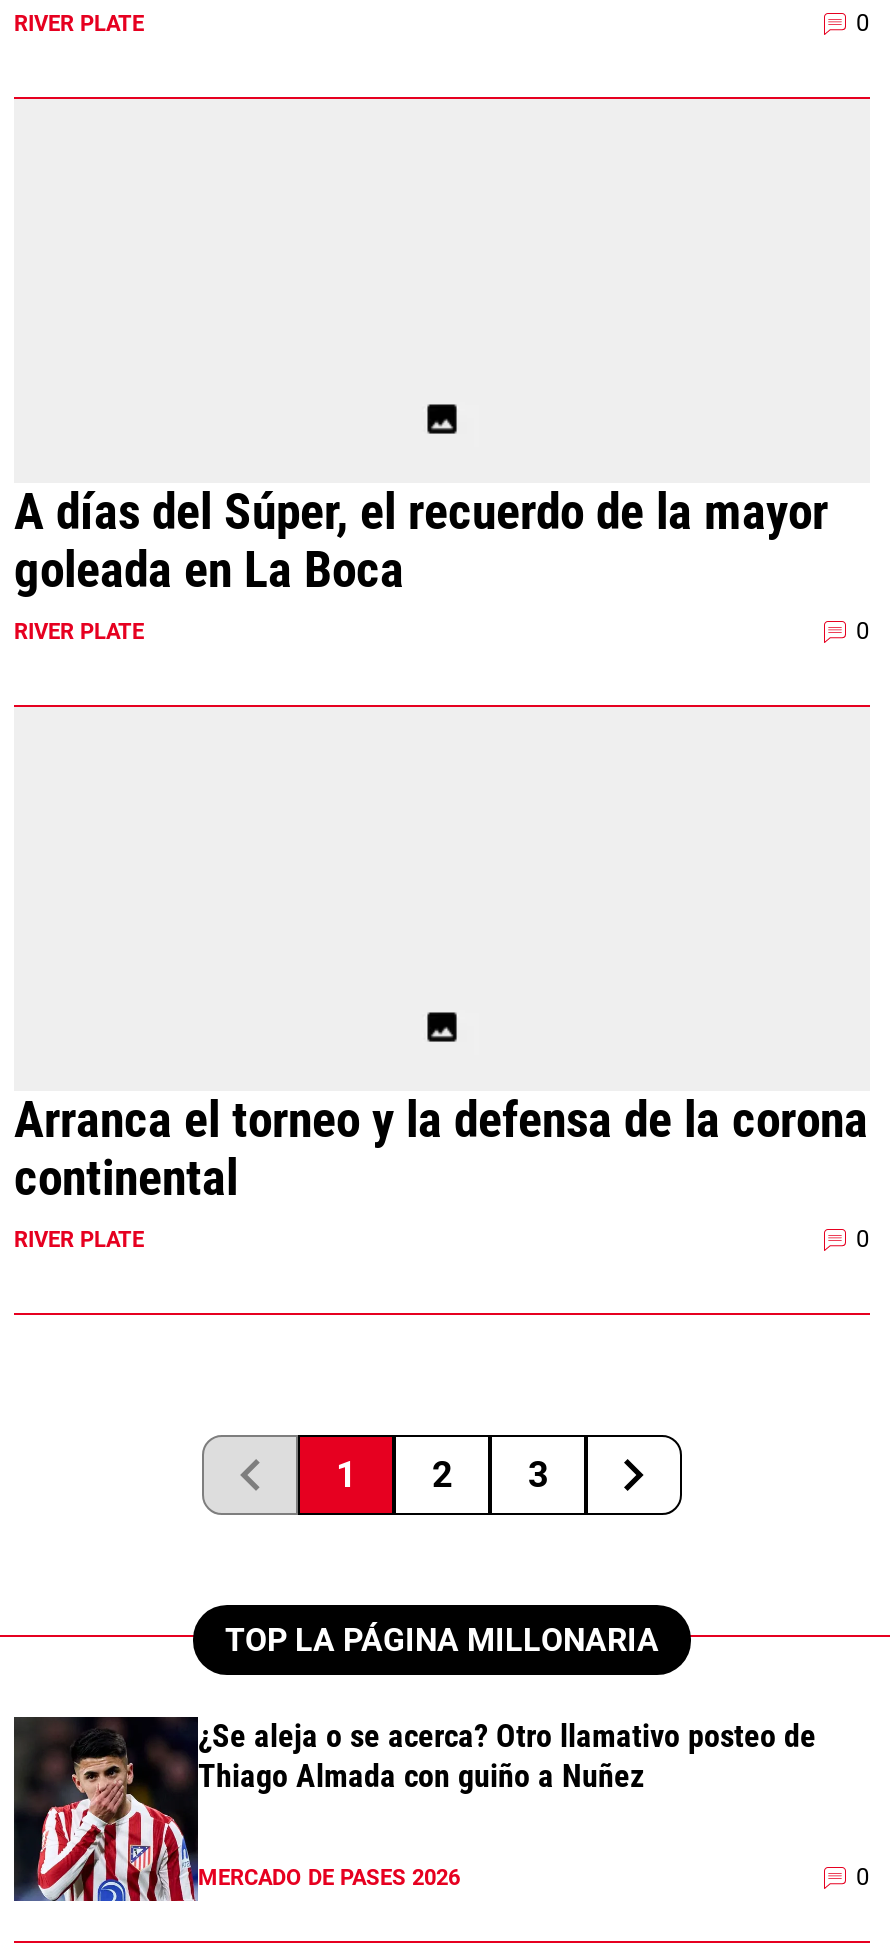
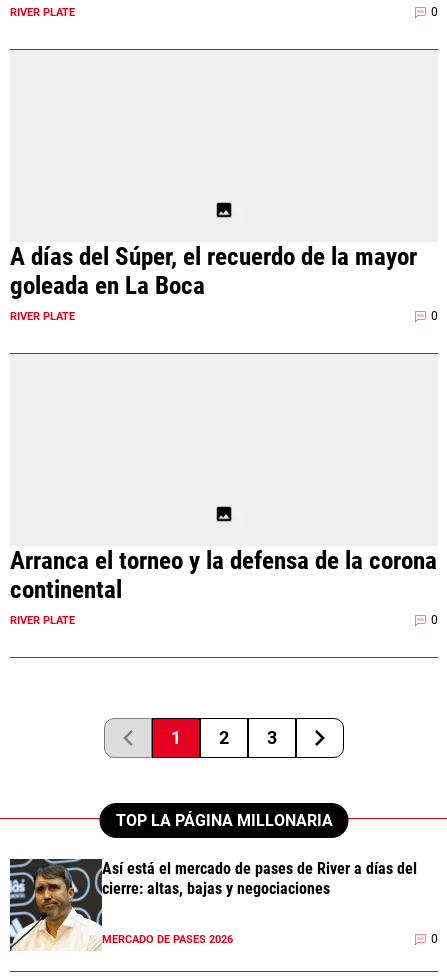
- [image]
- ¿Se aleja o se acerca? Otro llamativo posteo de
- Thiago Almada con guiño a Nuñez
+ [image]
+ Así está el mercado de pases de River a días del
+ cierre: altas, bajas y negociaciones
